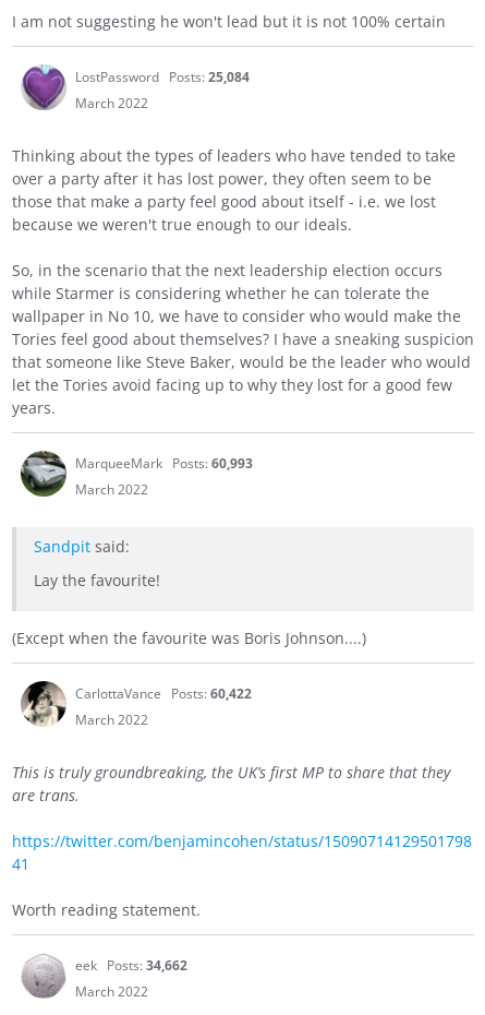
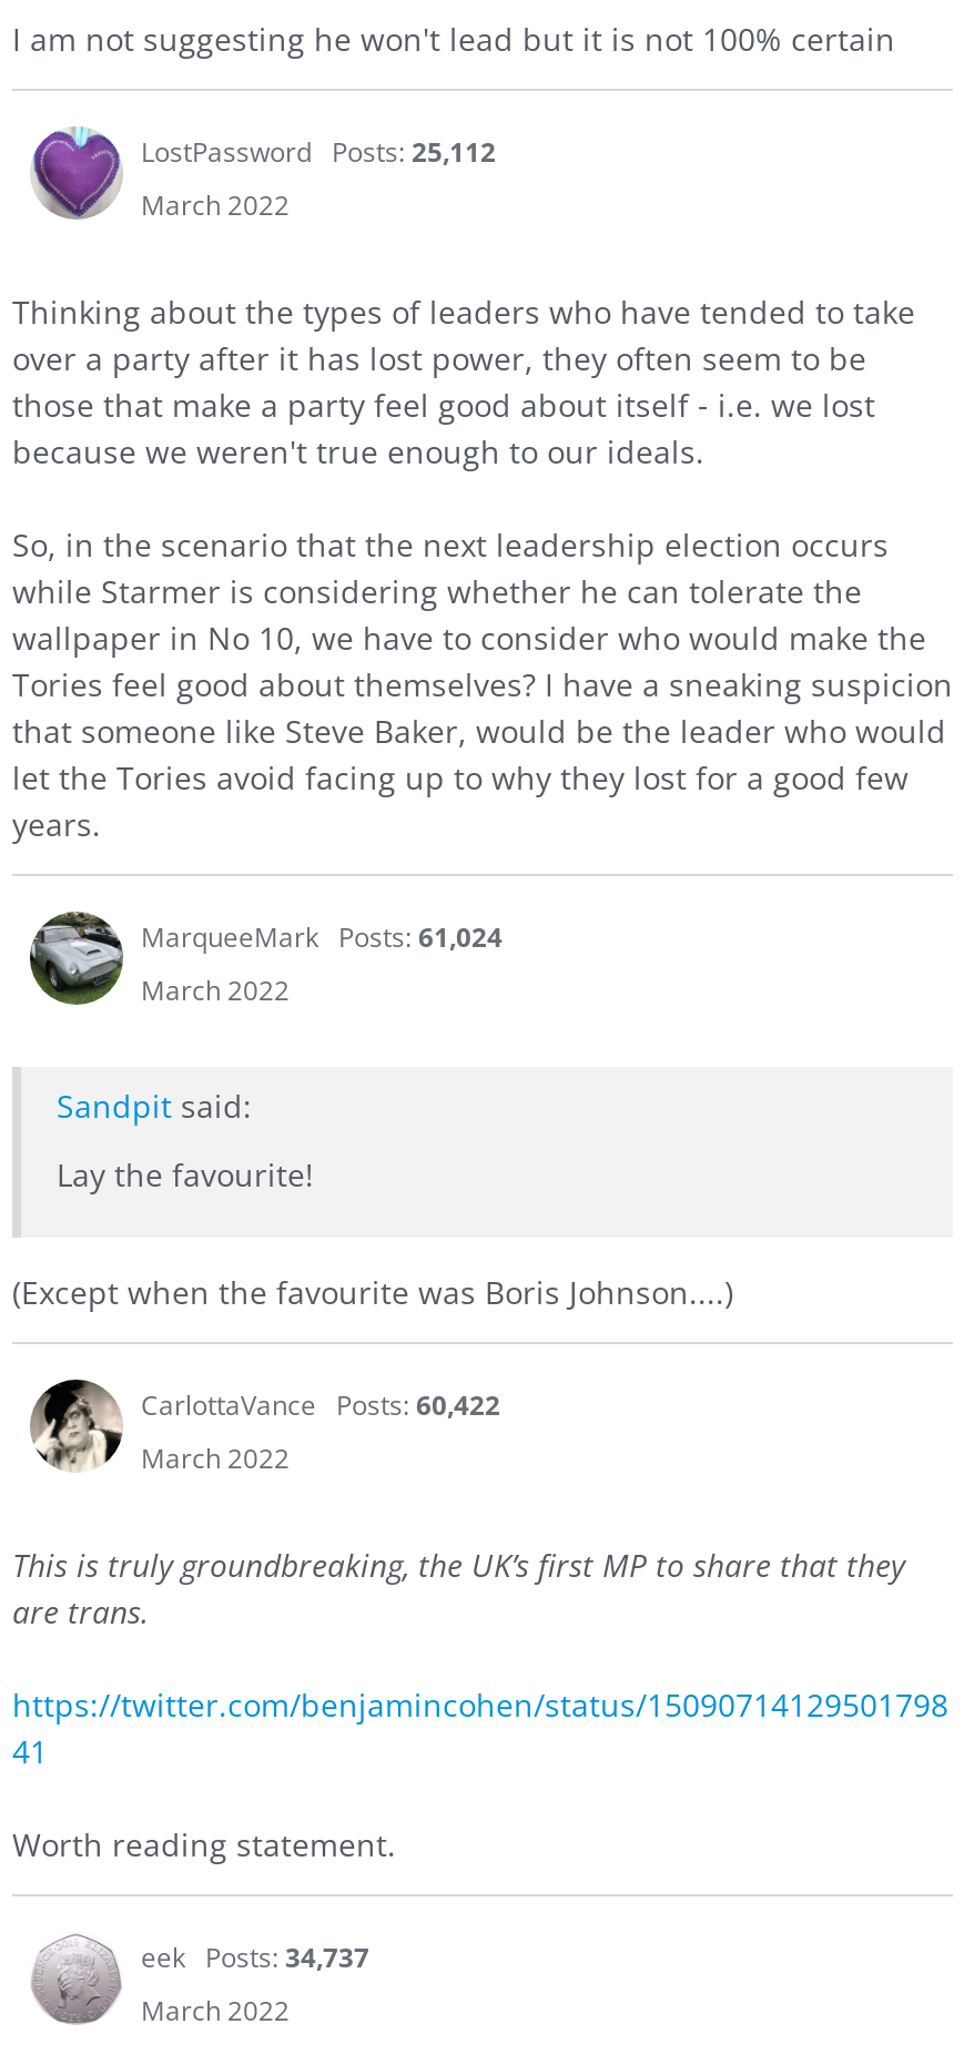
- LostPassword Posts: 25,084
+ LostPassword Posts: 25,112

- MarqueeMark Posts: 60,993
+ MarqueeMark Posts: 61,024

- eek Posts: 34,662
+ eek Posts: 34,737
